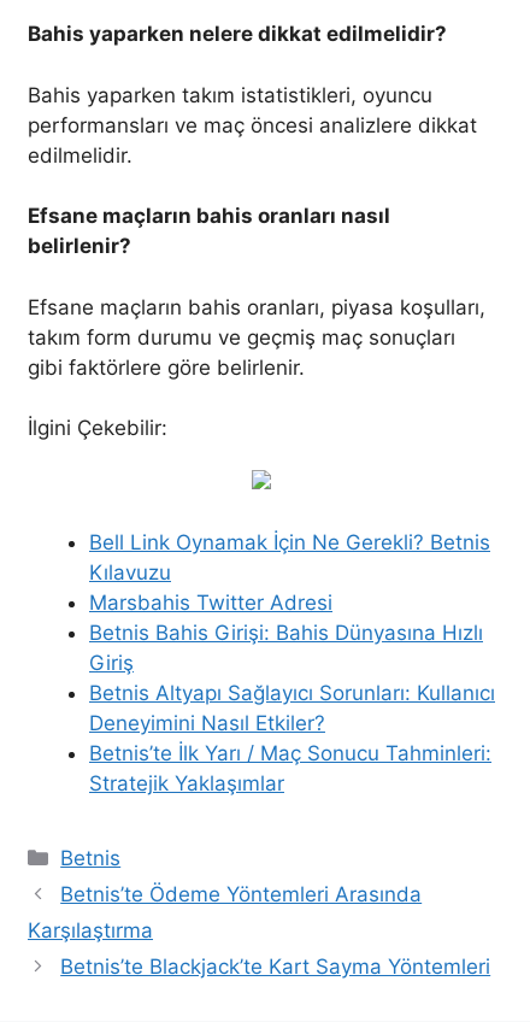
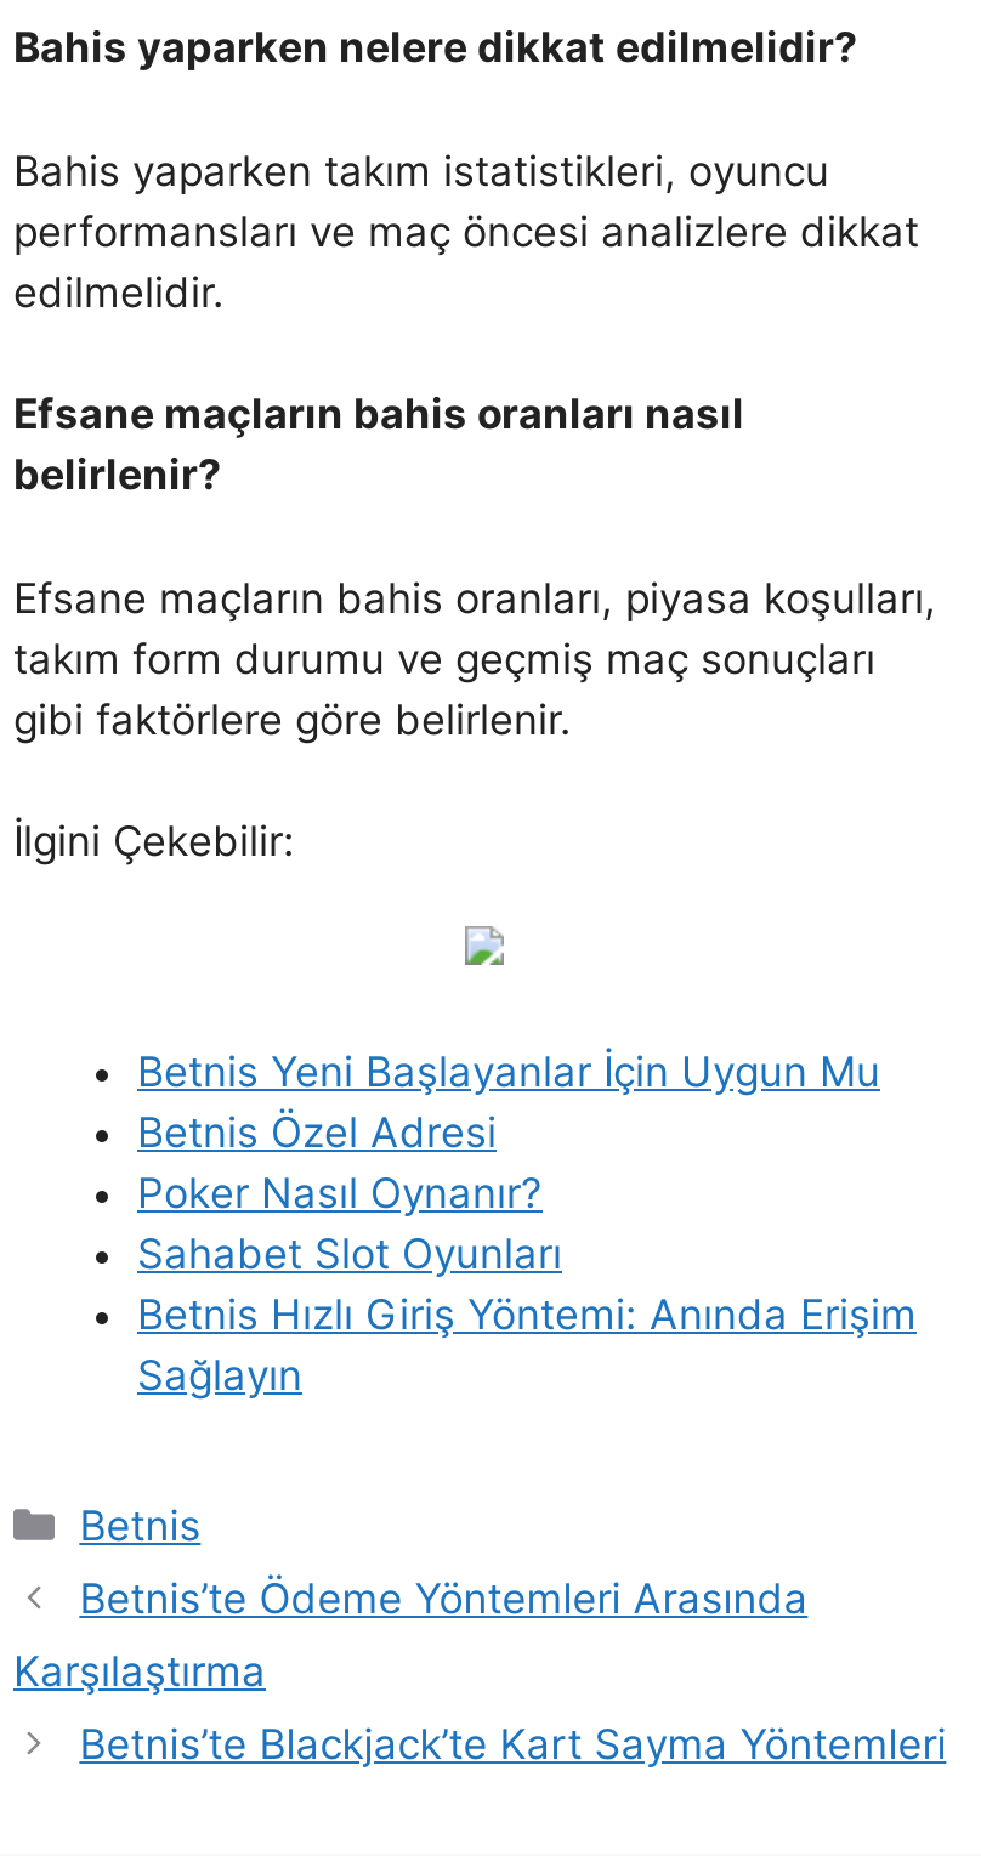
- Bell Link Oynamak İçin Ne Gerekli? Betnis
- Kılavuzu
- Marsbahis Twitter Adresi
- Betnis Bahis Girişi: Bahis Dünyasına Hızlı
- Giriş
- Betnis Altyapı Sağlayıcı Sorunları: Kullanıcı
- Deneyimini Nasıl Etkiler?
- Betnis’te İlk Yarı / Maç Sonucu Tahminleri:
- Stratejik Yaklaşımlar
+ Betnis Yeni Başlayanlar İçin Uygun Mu
+ Betnis Özel Adresi
+ Poker Nasıl Oynanır?
+ Sahabet Slot Oyunları
+ Betnis Hızlı Giriş Yöntemi: Anında Erişim
+ Sağlayın
